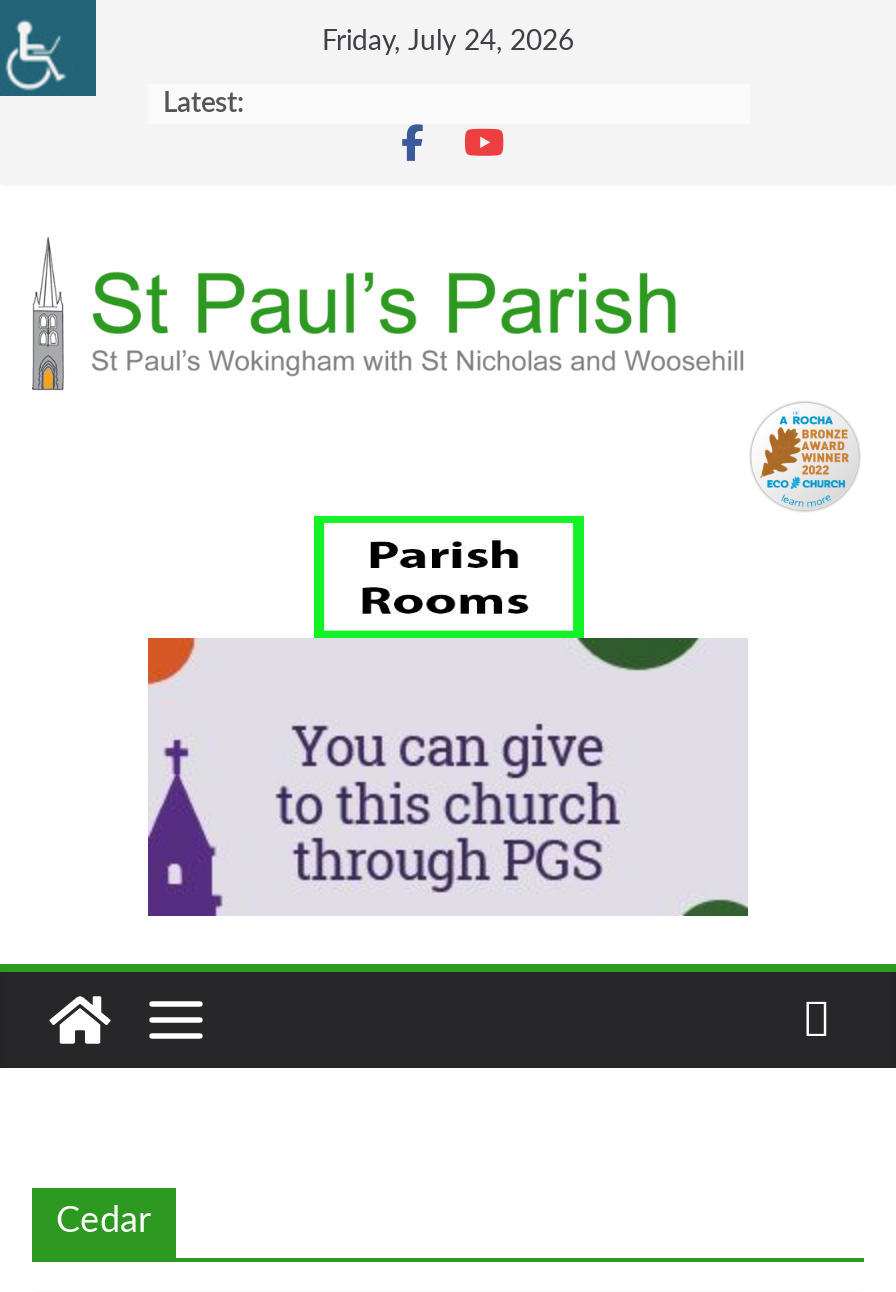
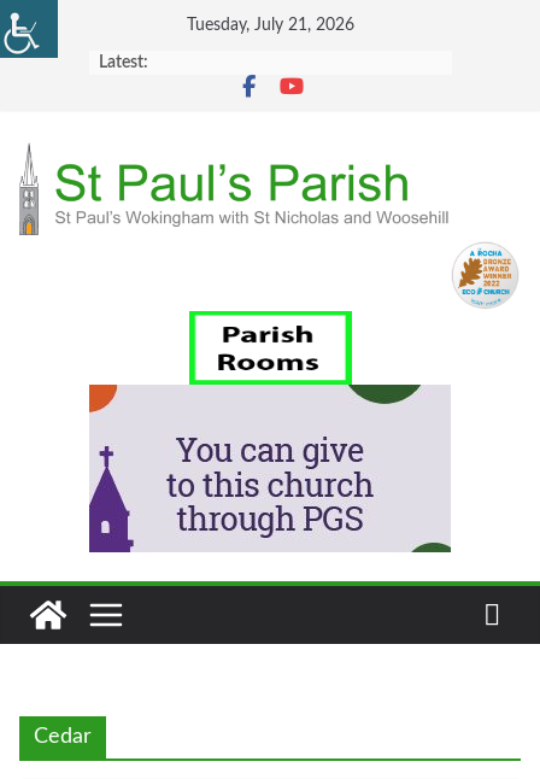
- Friday, July 24, 2026
+ Tuesday, July 21, 2026
